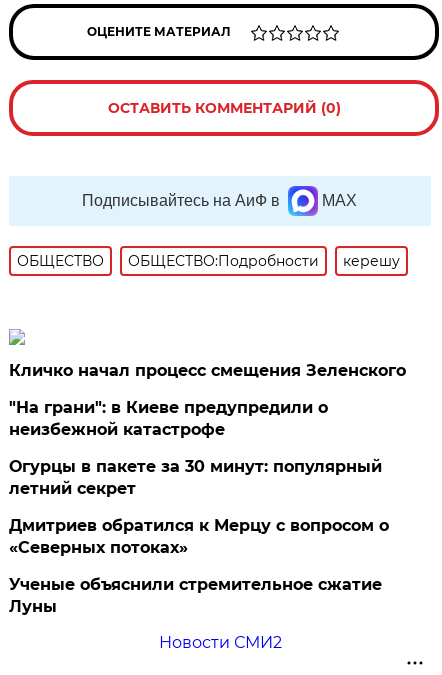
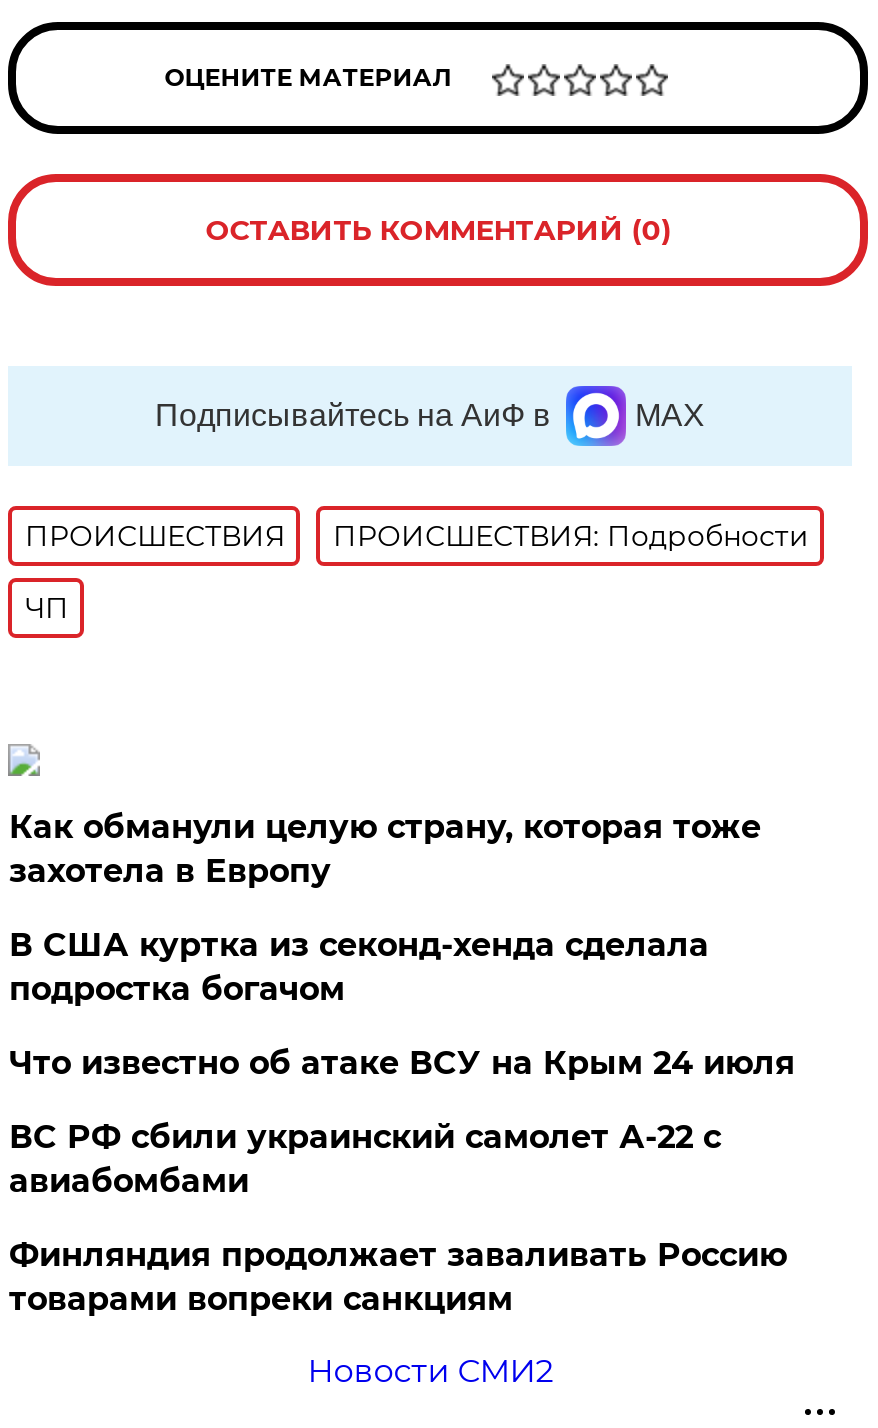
- ОБЩЕСТВО
- ОБЩЕСТВО:Подробности
- керешу
+ ПРОИСШЕСТВИЯ
+ ПРОИСШЕСТВИЯ: Подробности
+ ЧП

- Кличко начал процесс смещения Зеленского
- "На грани": в Киеве предупредили о
- неизбежной катастрофе
- Огурцы в пакете за 30 минут: популярный
- летний секрет
- Дмитриев обратился к Мерцу с вопросом о
- «Северных потоках»
- Ученые объяснили стремительное сжатие
- Луны
+ Как обманули целую страну, которая тоже
+ захотела в Европу
+ В США куртка из секонд-хенда сделала
+ подростка богачом
+ Что известно об атаке ВСУ на Крым 24 июля
+ ВС РФ сбили украинский самолет А-22 с
+ авиабомбами
+ Финляндия продолжает заваливать Россию
+ товарами вопреки санкциям
